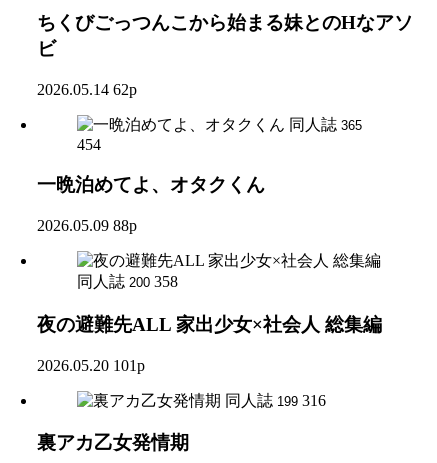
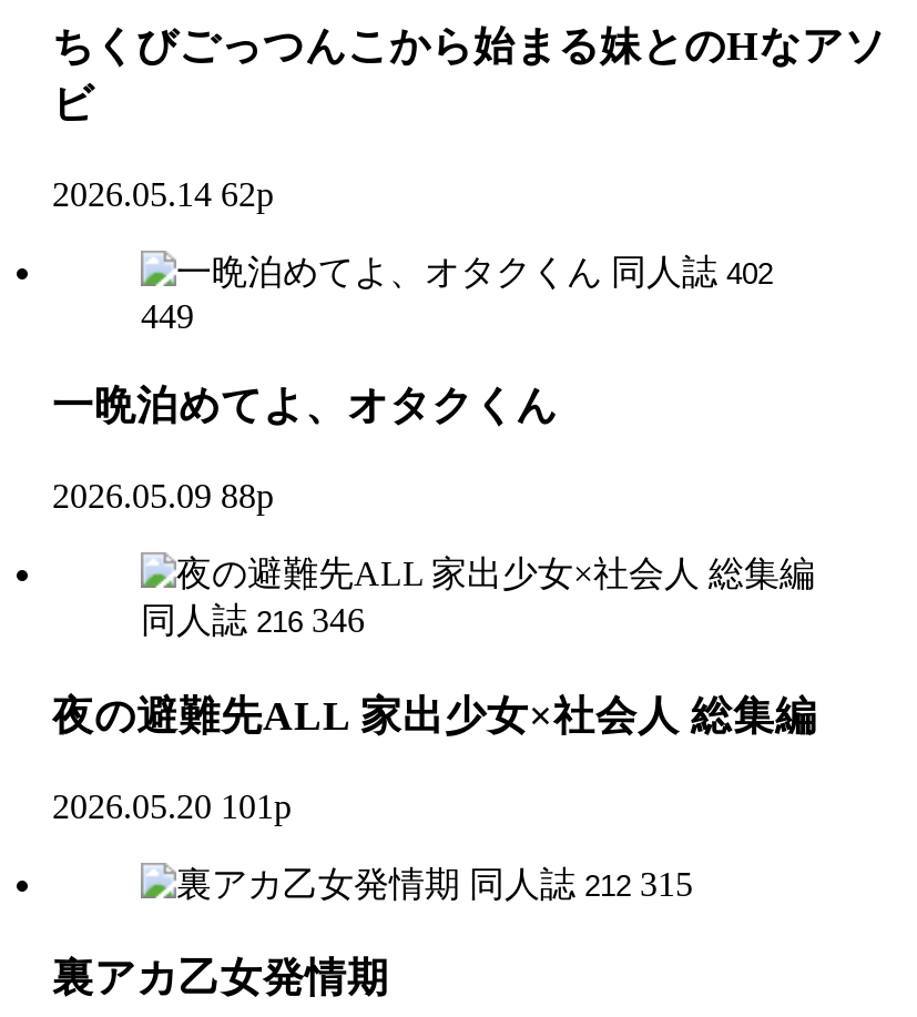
- 同人誌 365
+ 同人誌 402

- 454
+ 449

- 同人誌 200 358
+ 同人誌 216 346

- 同人誌 199 316
+ 同人誌 212 315
